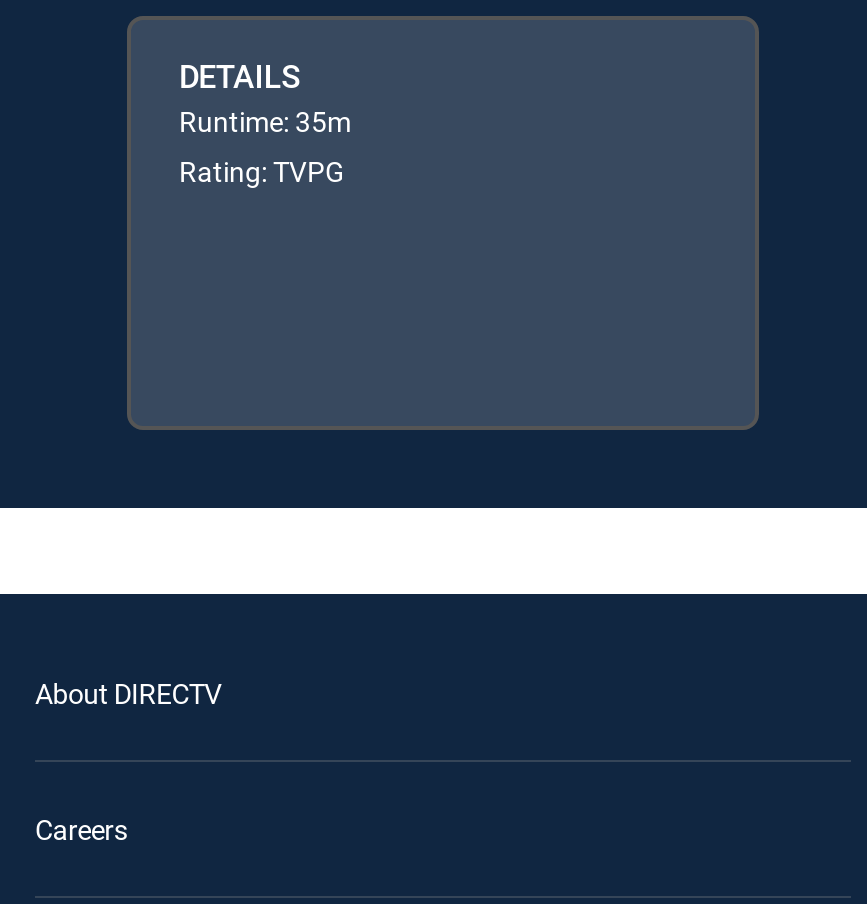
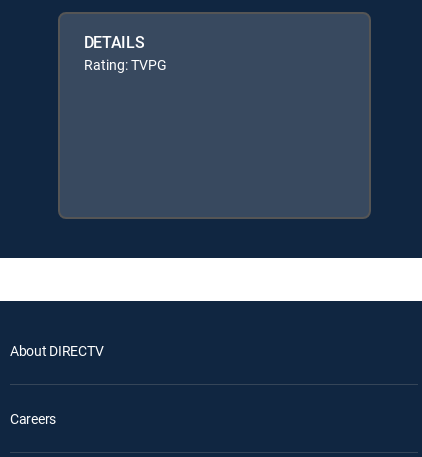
- Runtime: 35m

moved up: Rating: TVPG
